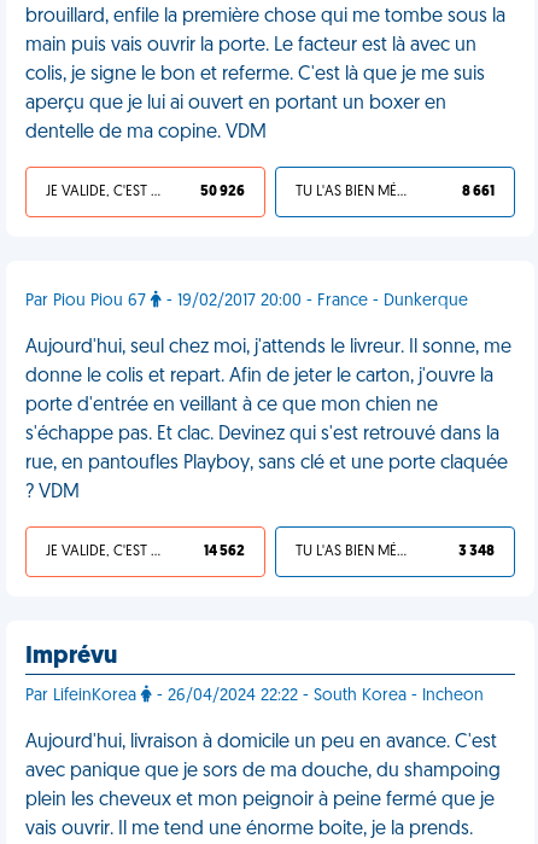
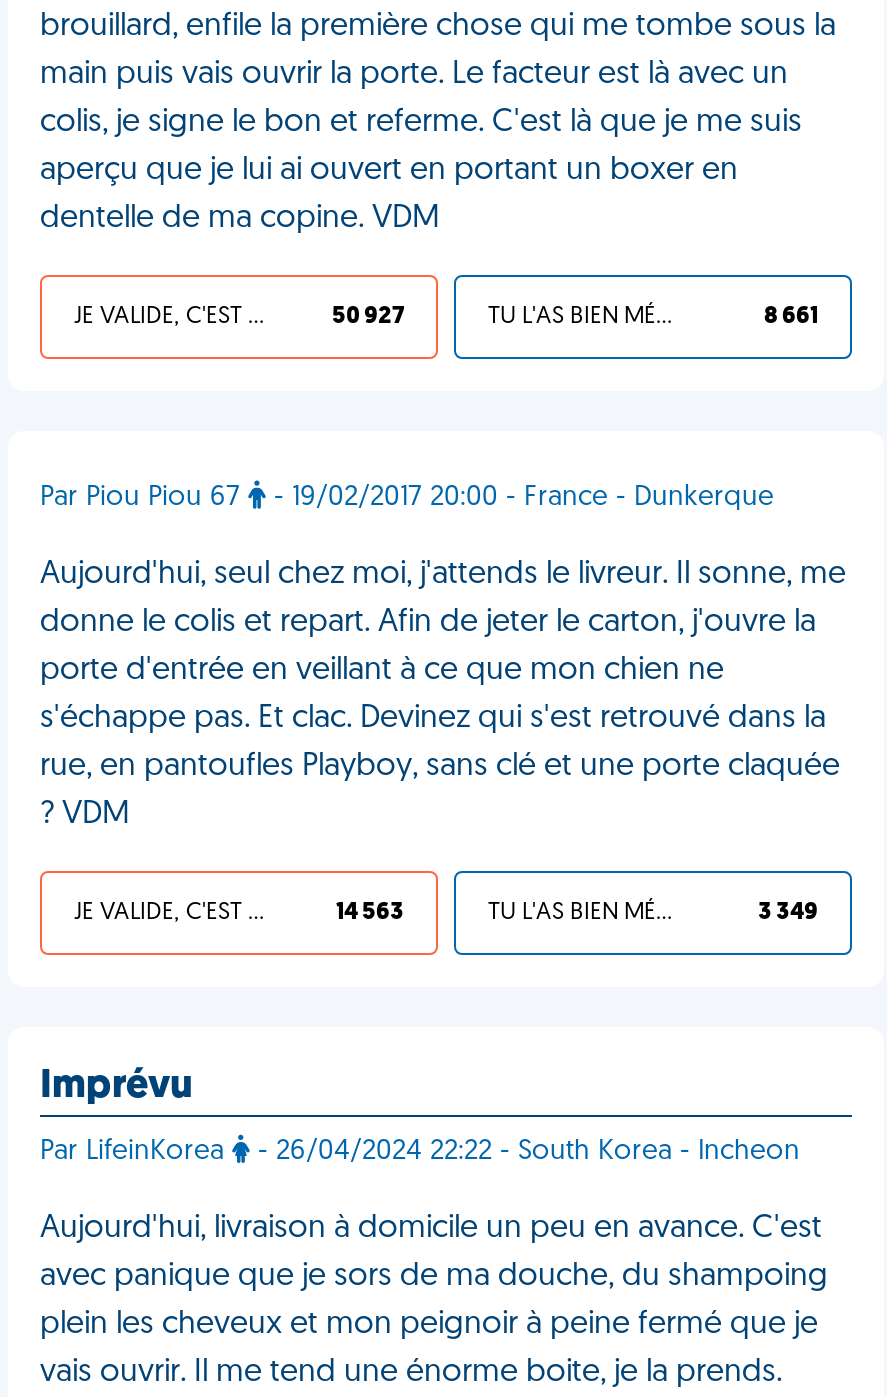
- 50 926
+ 50 927

- 14 562
+ 14 563

- 3 348
+ 3 349
